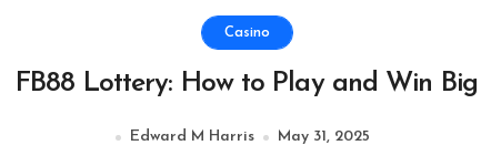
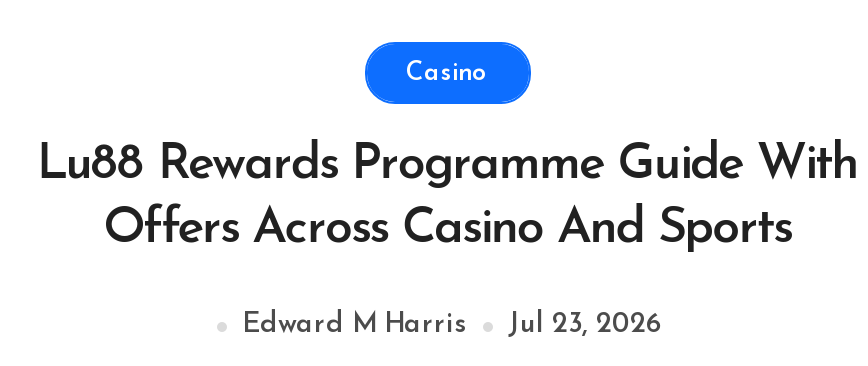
- FB88 Lottery: How to Play and Win Big
+ Lu88 Rewards Programme Guide With
+ Offers Across Casino And Sports

- Edward M Harris May 31, 2025
+ Edward M Harris Jul 23, 2026
